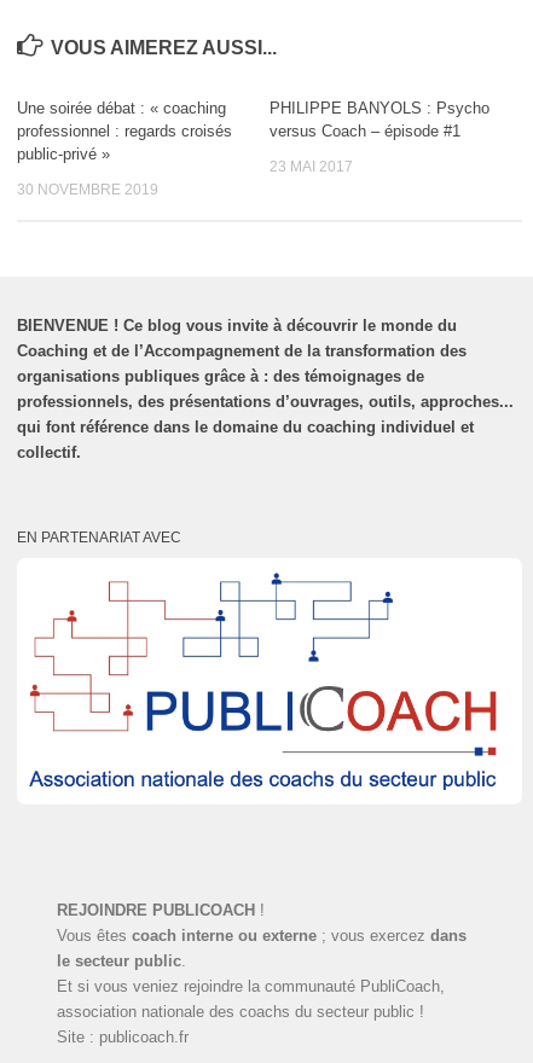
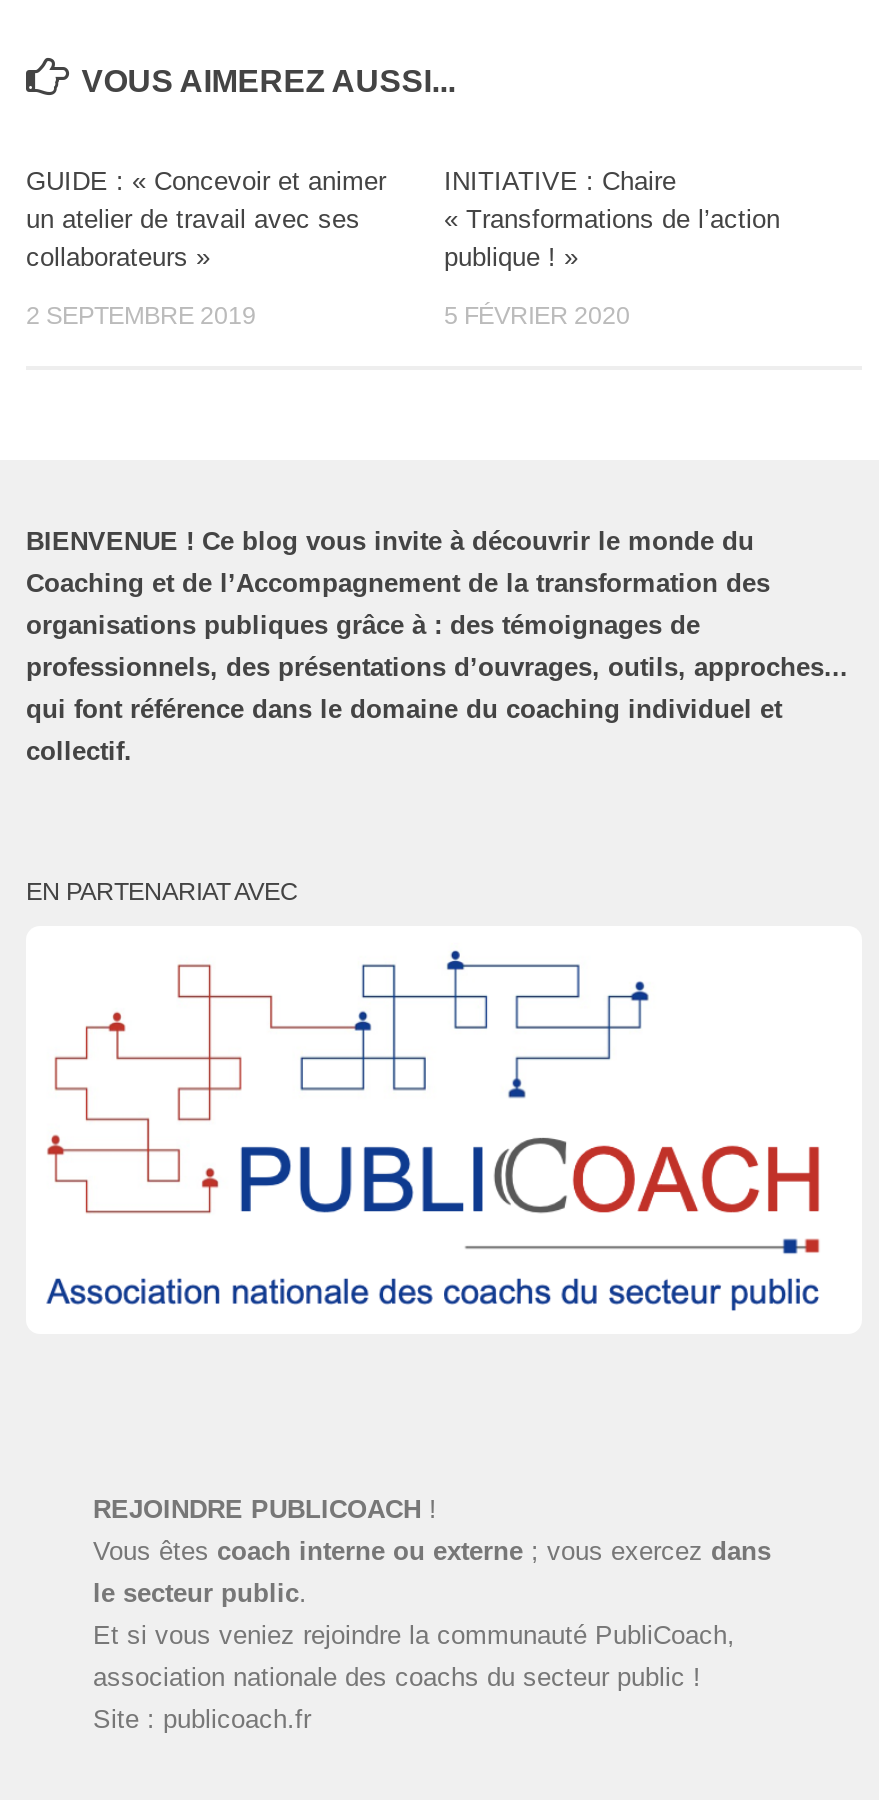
- Une soirée débat : « coaching
- professionnel : regards croisés
- public-privé »
+ GUIDE : « Concevoir et animer
+ un atelier de travail avec ses
+ collaborateurs »

- PHILIPPE BANYOLS : Psycho
- versus Coach – épisode #1
+ INITIATIVE : Chaire
+ « Transformations de l’action
+ publique ! »

- 23 MAI 2017
+ 5 FÉVRIER 2020

- 30 NOVEMBRE 2019
+ 2 SEPTEMBRE 2019
